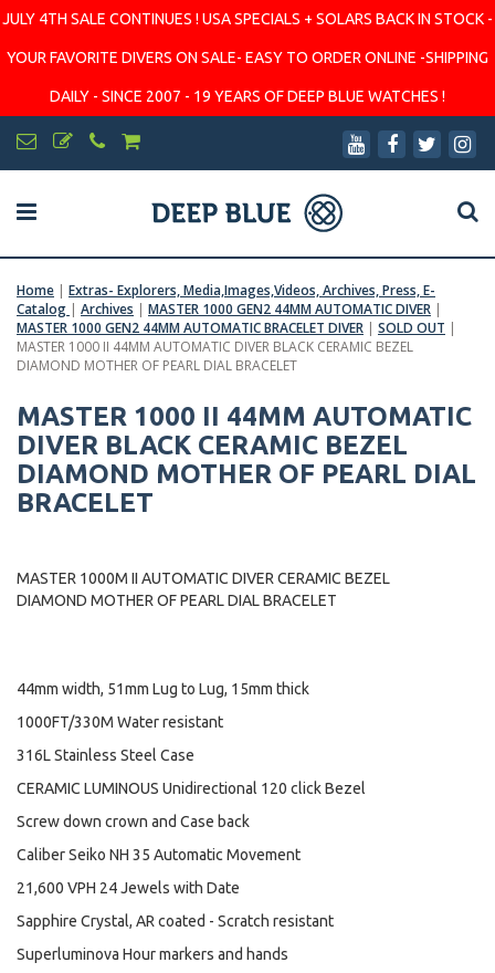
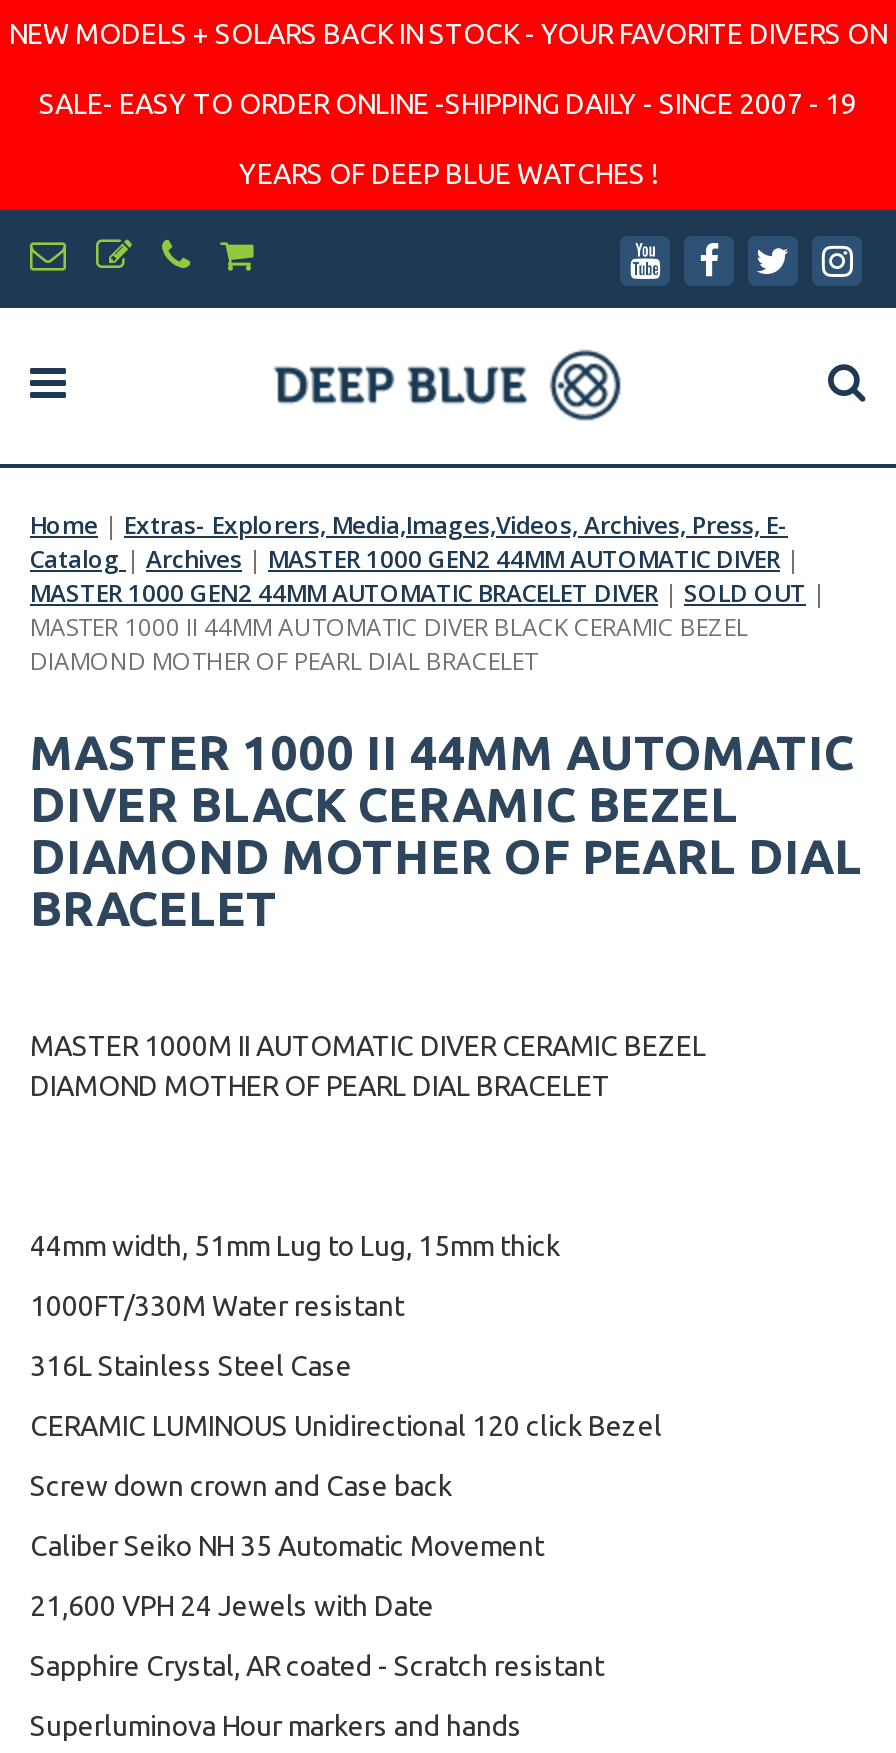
- JULY 4TH SALE CONTINUES ! USA SPECIALS + SOLARS BACK IN STOCK -
+ NEW MODELS + SOLARS BACK IN STOCK - YOUR FAVORITE DIVERS ON

- YOUR FAVORITE DIVERS ON SALE- EASY TO ORDER ONLINE -SHIPPING
+ SALE- EASY TO ORDER ONLINE -SHIPPING DAILY - SINCE 2007 - 19

- DAILY - SINCE 2007 - 19 YEARS OF DEEP BLUE WATCHES !
+ YEARS OF DEEP BLUE WATCHES !
